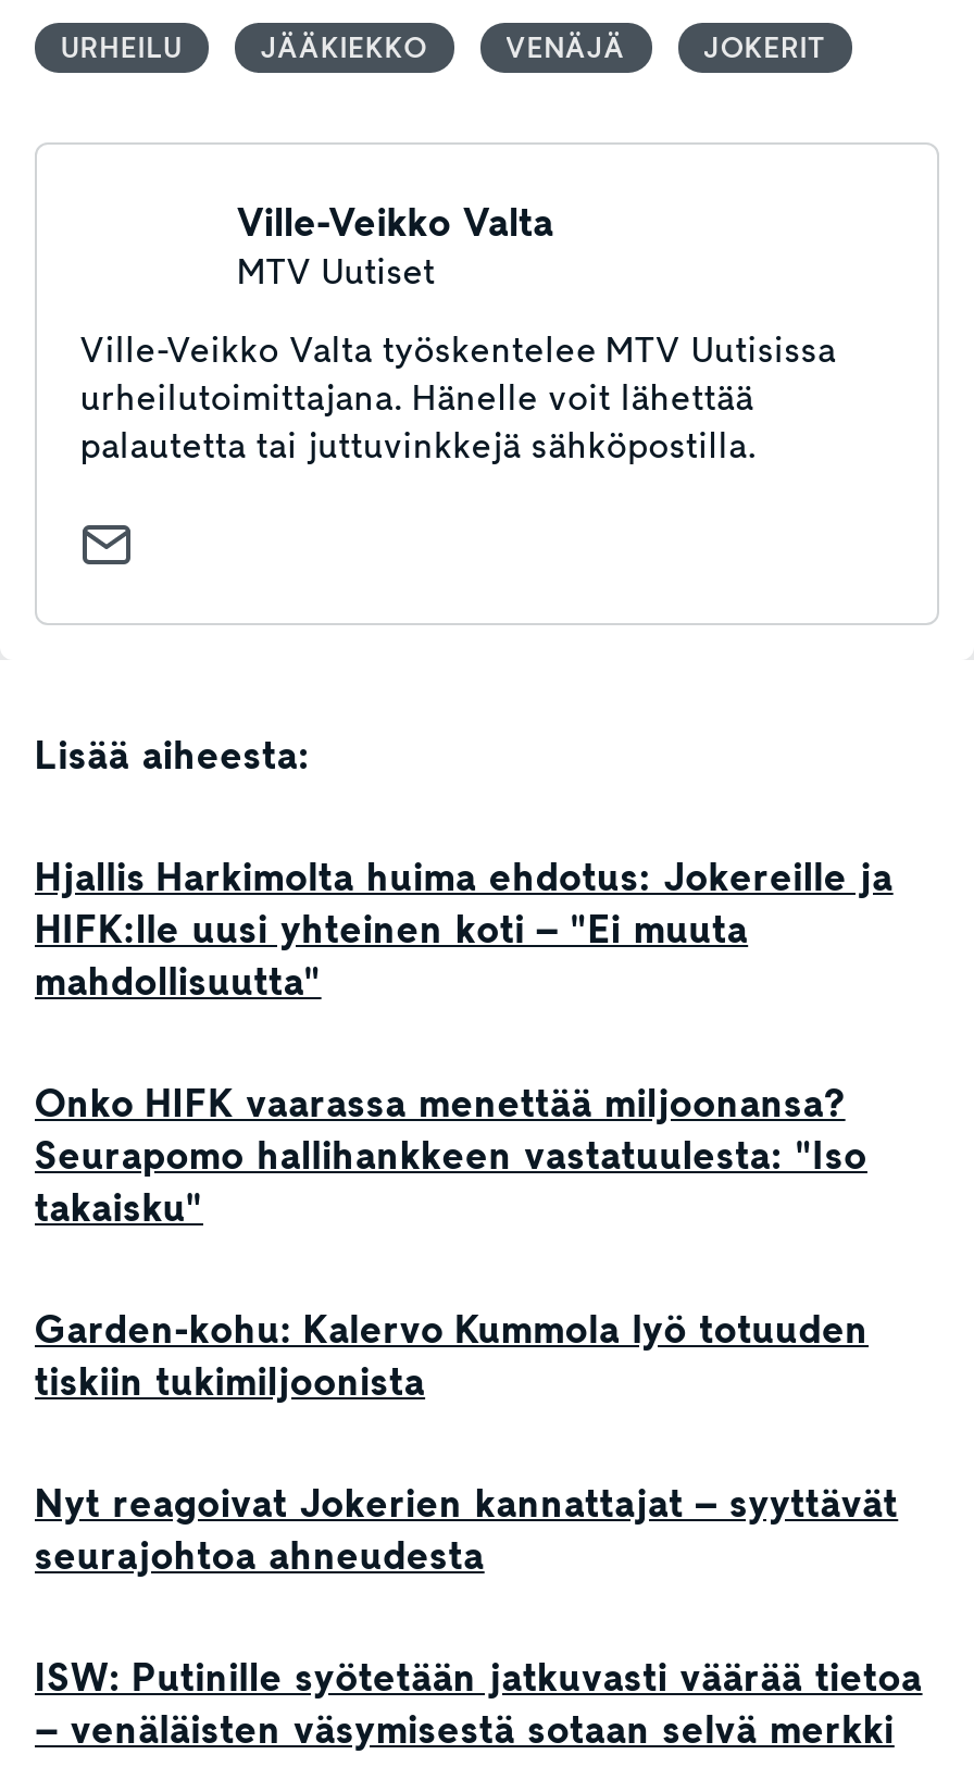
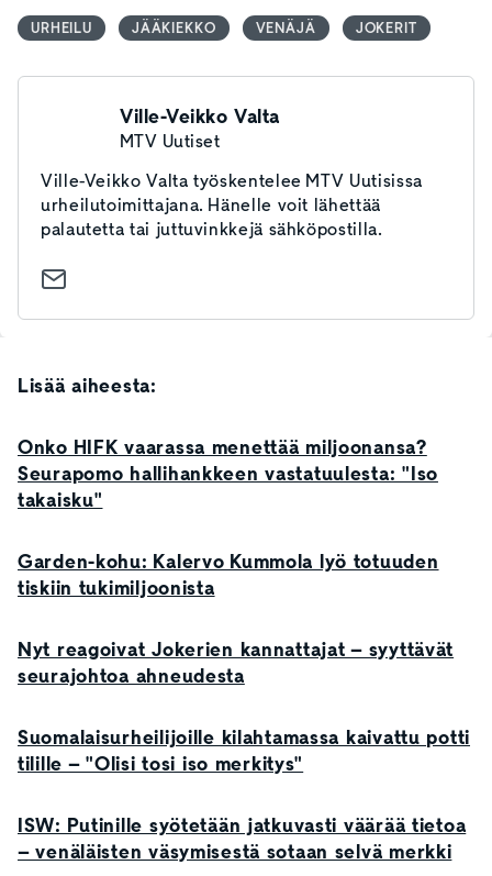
- Hjallis Harkimolta huima ehdotus: Jokereille ja
- HIFK:lle uusi yhteinen koti – "Ei muuta
- mahdollisuutta"

moved up: Onko HIFK vaarassa menettää miljoonansa? | Seurapomo hallihankkeen vastatuulesta: "Iso | takaisku" | Garden-kohu: Kalervo Kummola lyö totuuden | tiskiin tukimiljoonista | Nyt reagoivat Jokerien kannattajat – syyttävät | seurajohtoa ahneudesta

+ Suomalaisurheilijoille kilahtamassa kaivattu potti
+ tilille – "Olisi tosi iso merkitys"
